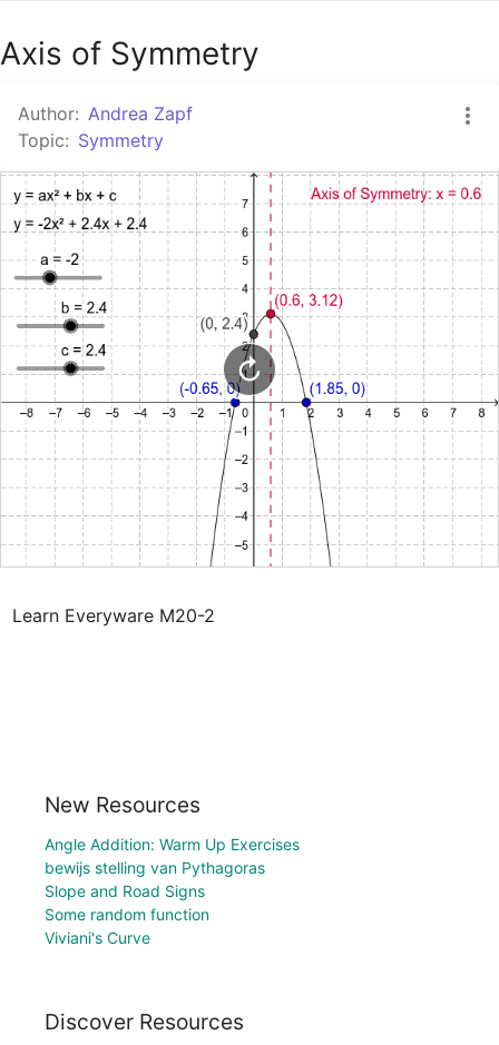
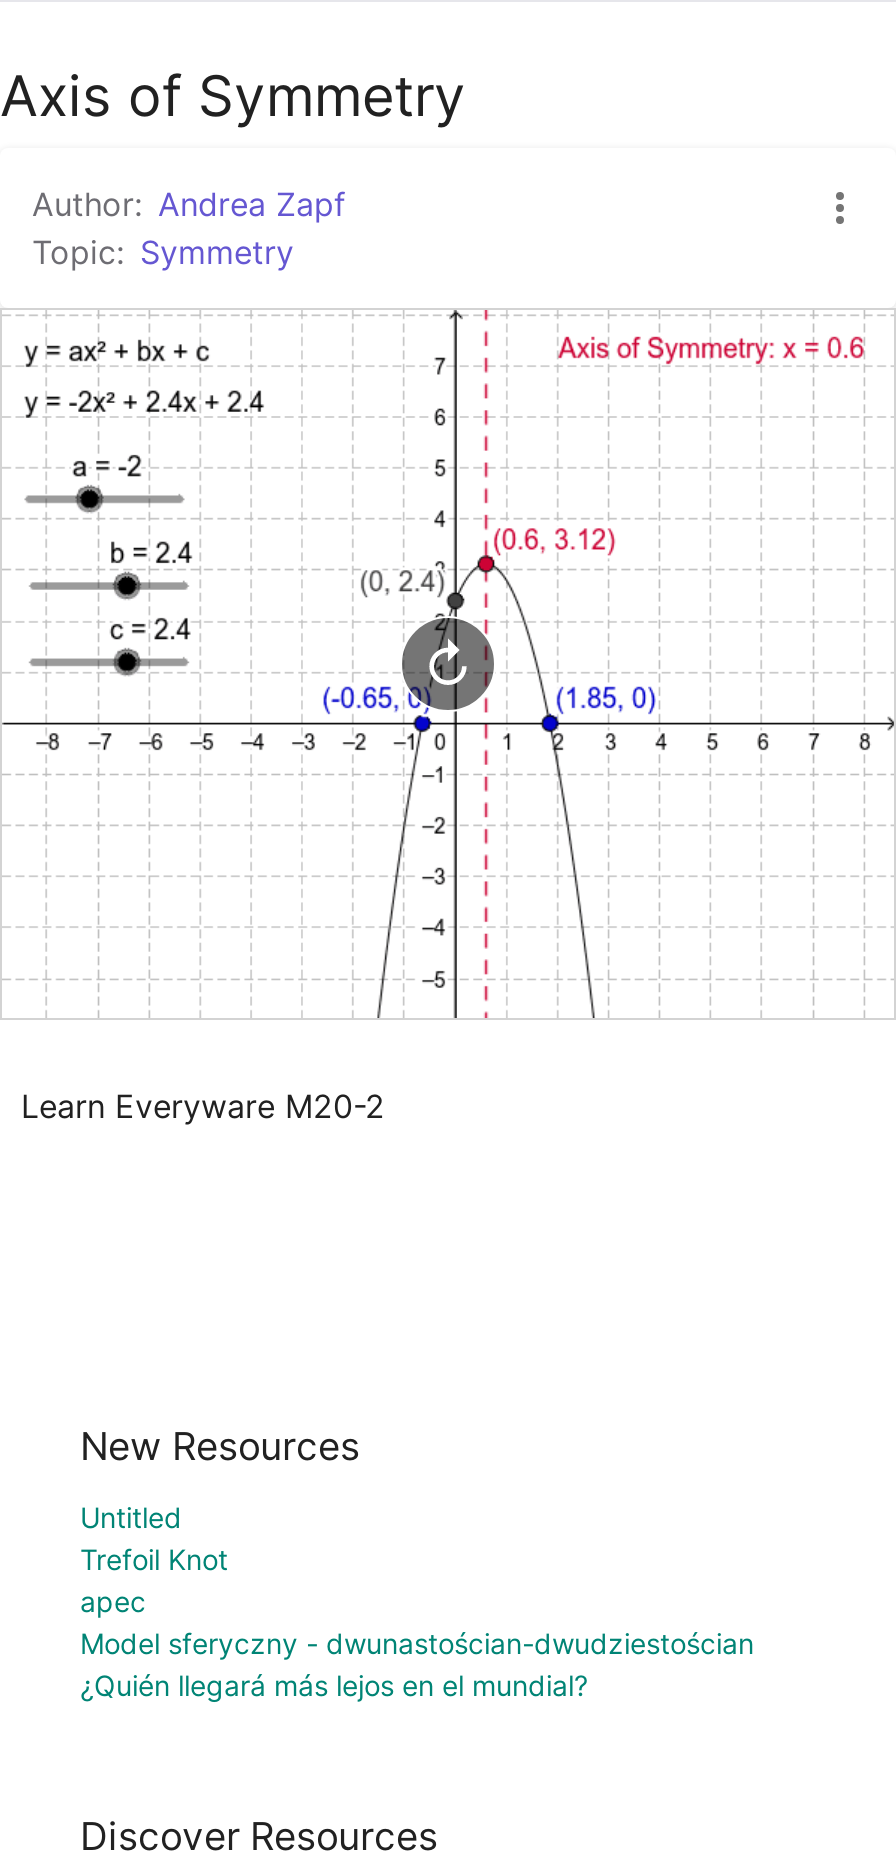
- Angle Addition: Warm Up Exercises
- bewijs stelling van Pythagoras
- Slope and Road Signs
- Some random function
- Viviani's Curve
+ Untitled
+ Trefoil Knot
+ apec
+ Model sferyczny - dwunastościan-dwudziestościan
+ ¿Quién llegará más lejos en el mundial?
